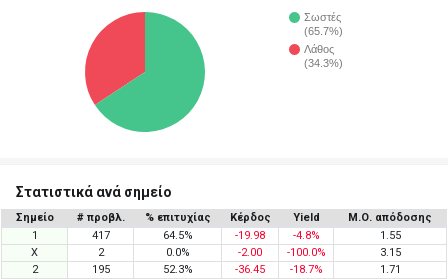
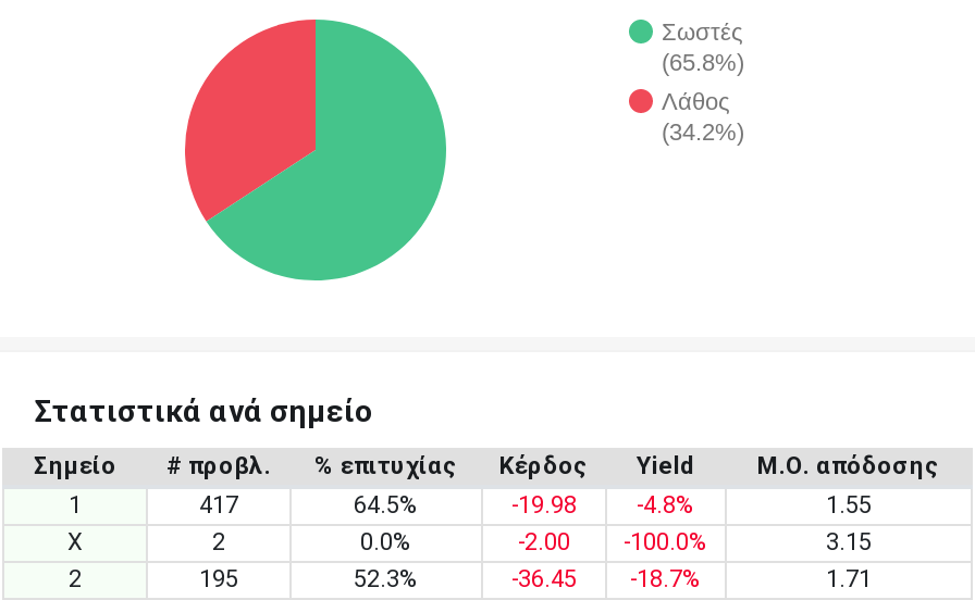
- (65.7%)
+ (65.8%)

- (34.3%)
+ (34.2%)
